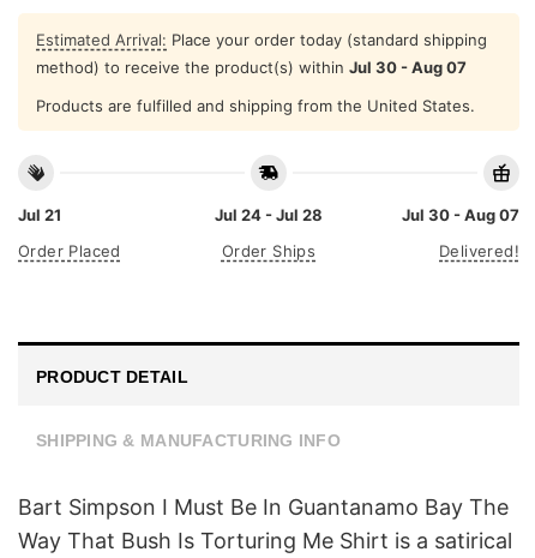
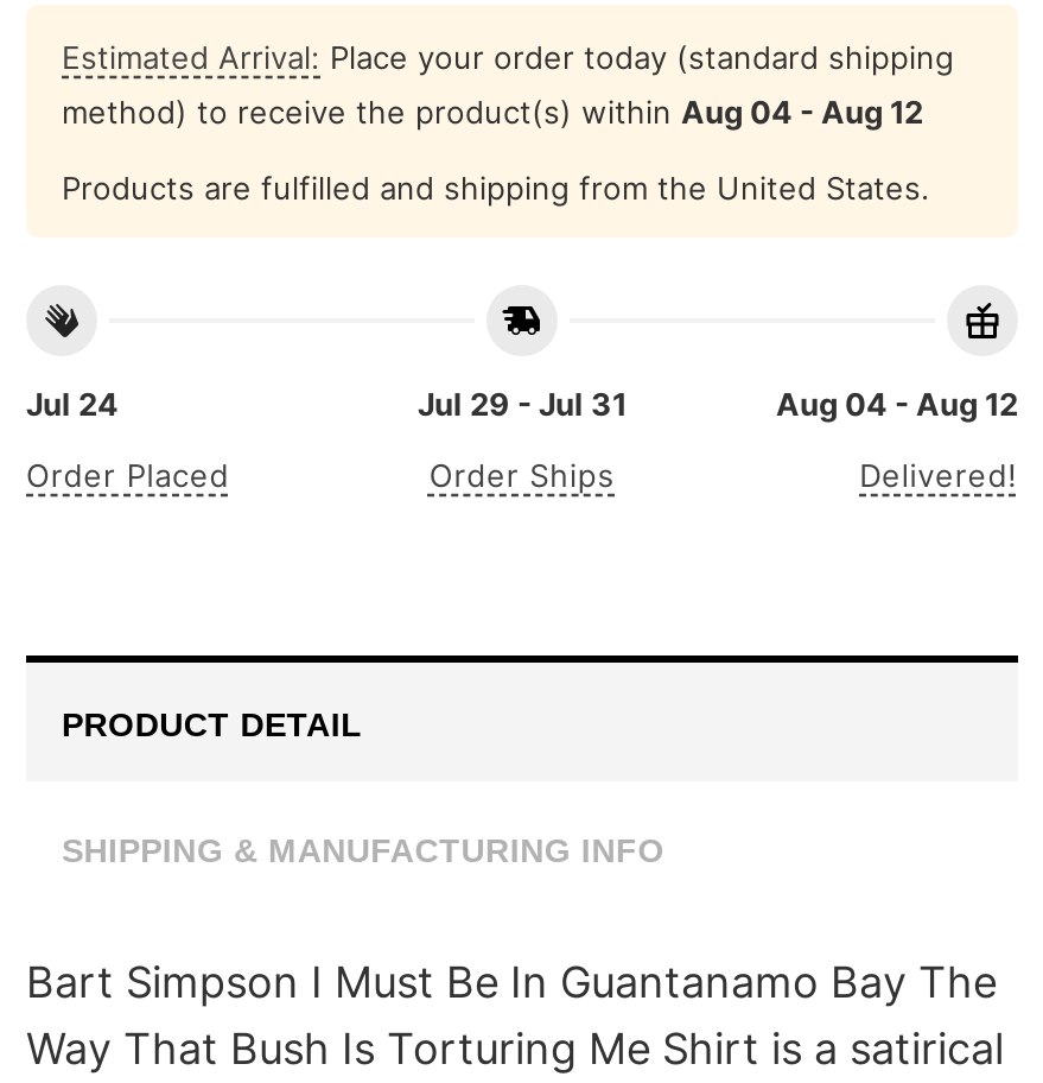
- method) to receive the product(s) within Jul 30 - Aug 07
+ method) to receive the product(s) within Aug 04 - Aug 12

- Jul 21
+ Jul 24

- Jul 24 - Jul 28
+ Jul 29 - Jul 31

- Jul 30 - Aug 07
+ Aug 04 - Aug 12
